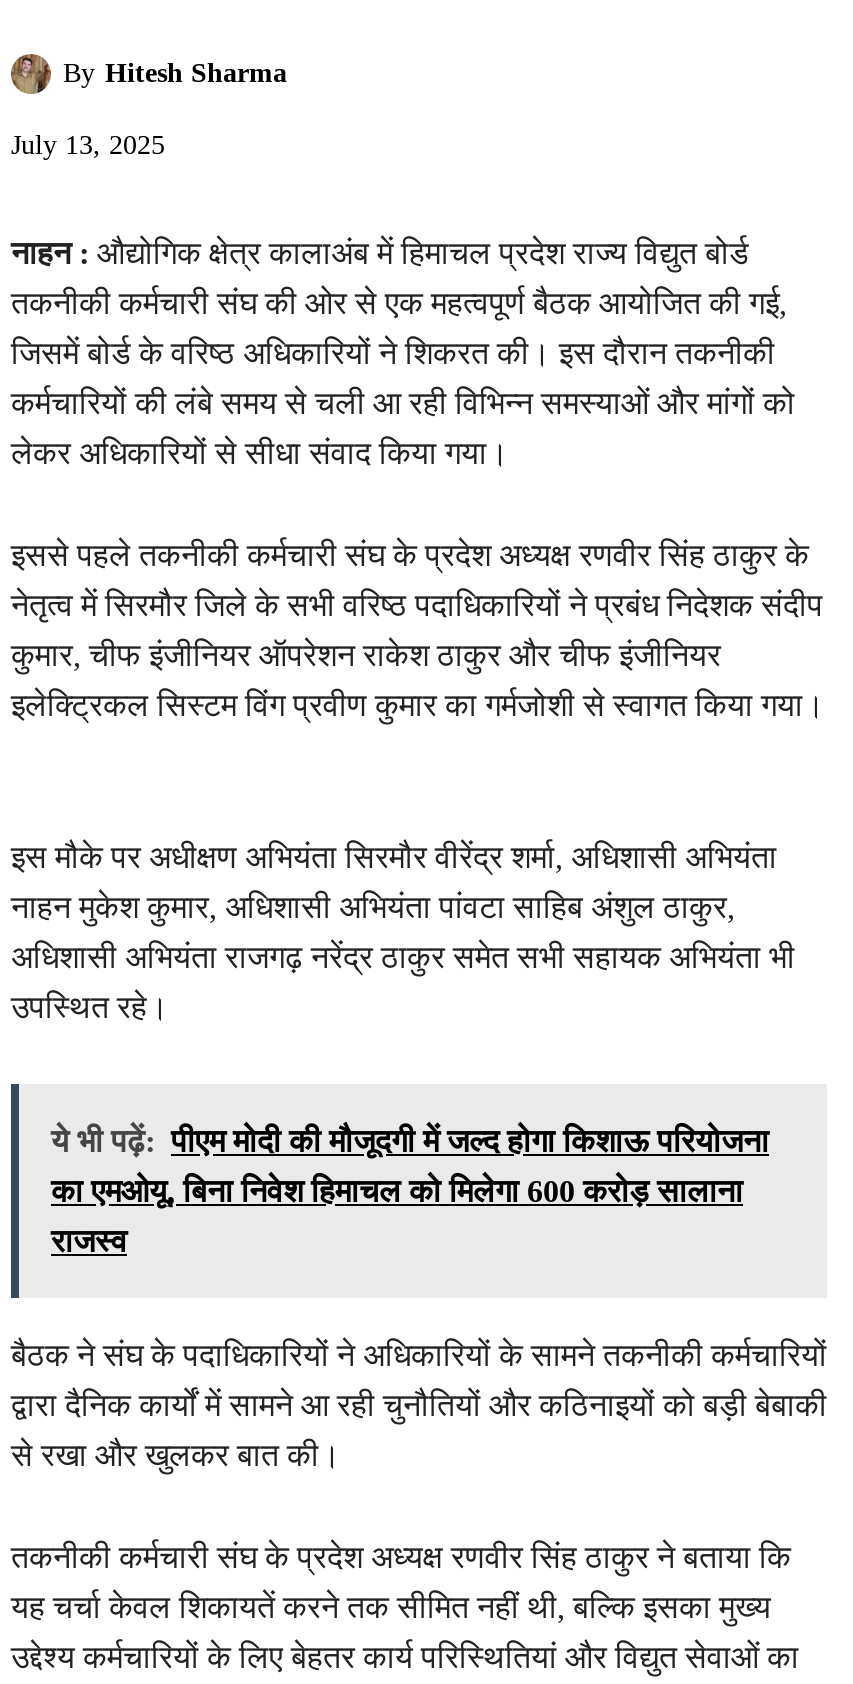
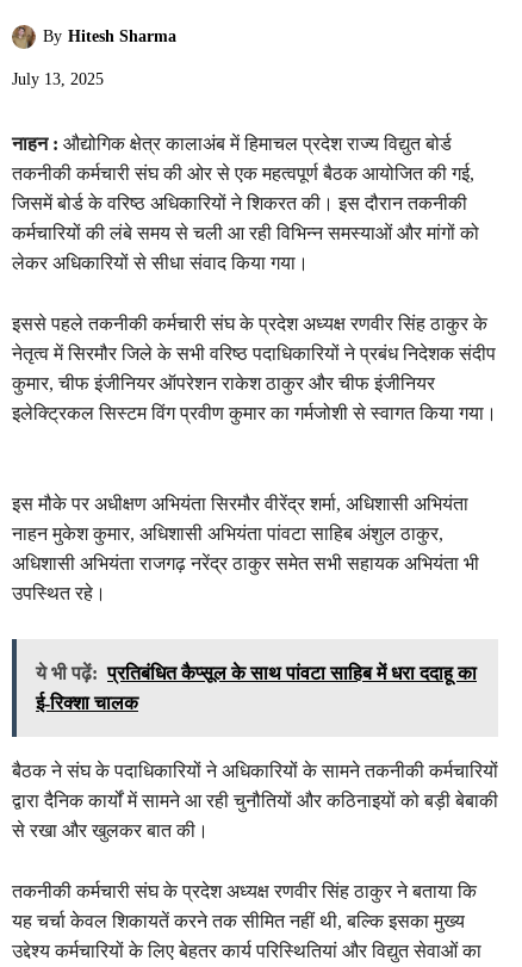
- ये भी पढ़ें: पीएम मोदी की मौजूदगी में जल्द होगा किशाऊ परियोजना
- का एमओयू, बिना निवेश हिमाचल को मिलेगा 600 करोड़ सालाना
- राजस्व
+ ये भी पढ़ें: प्रतिबंधित कैप्सूल के साथ पांवटा साहिब में धरा ददाहू का
+ ई-रिक्शा चालक
